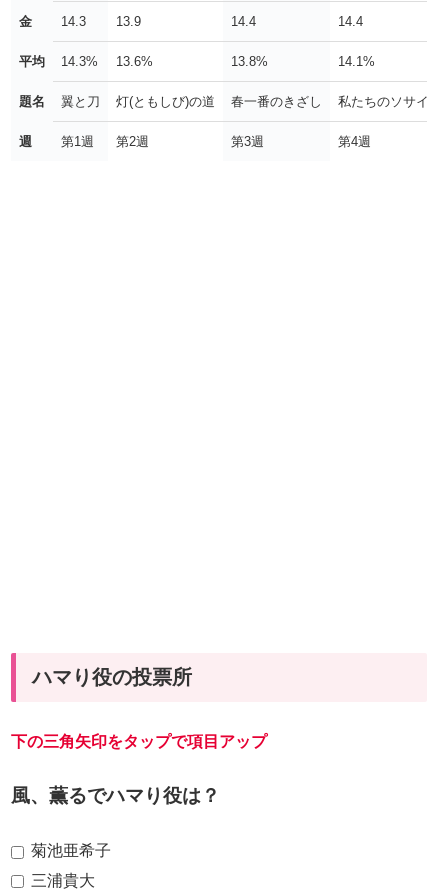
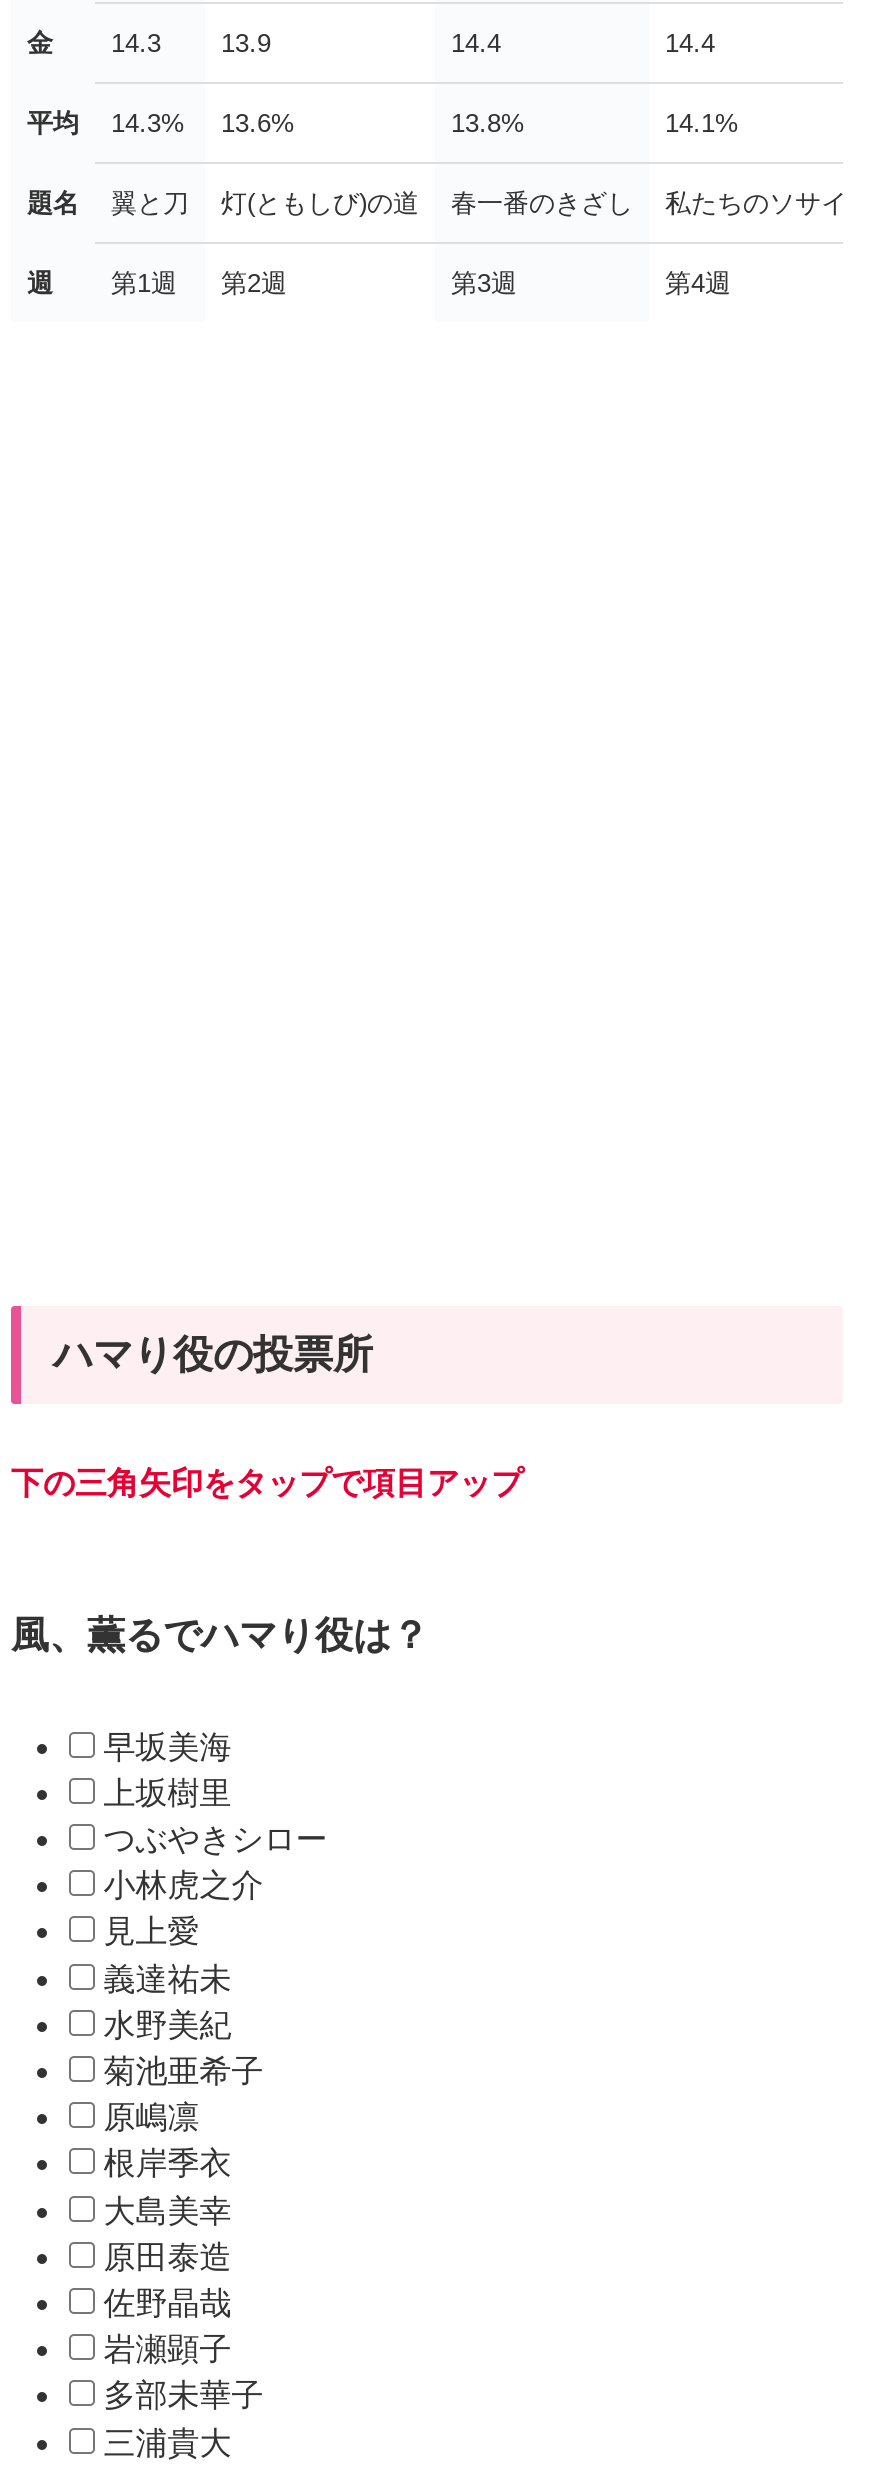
+ 早坂美海
+ 上坂樹里
+ つぶやきシロー
+ 小林虎之介
+ 見上愛
+ 義達祐未
+ 水野美紀

+ 原嶋凛
+ 根岸季衣
+ 大島美幸
+ 原田泰造
+ 佐野晶哉
+ 岩瀬顕子
+ 多部未華子
